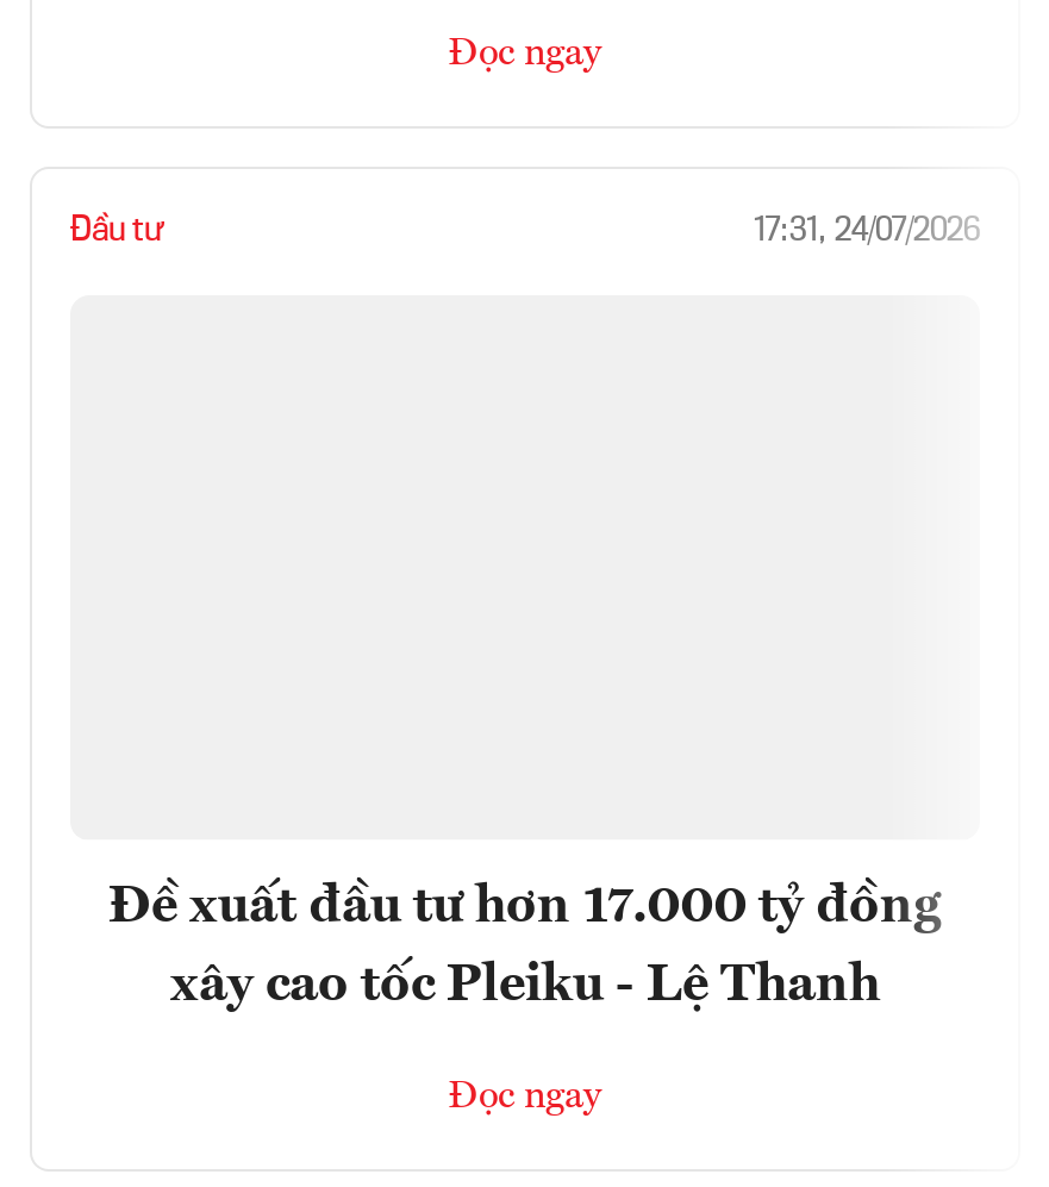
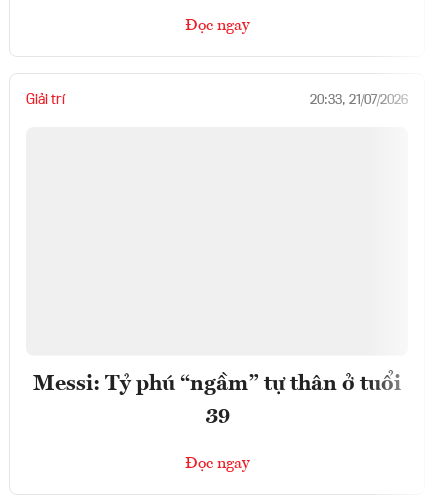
- Đầu tư
- 17:31, 24/07/2026
+ Giải trí
+ 20:33, 21/07/2026

- Đề xuất đầu tư hơn 17.000 tỷ đồng
+ Messi: Tỷ phú “ngầm” tự thân ở tuổi

- xây cao tốc Pleiku - Lệ Thanh
+ 39
